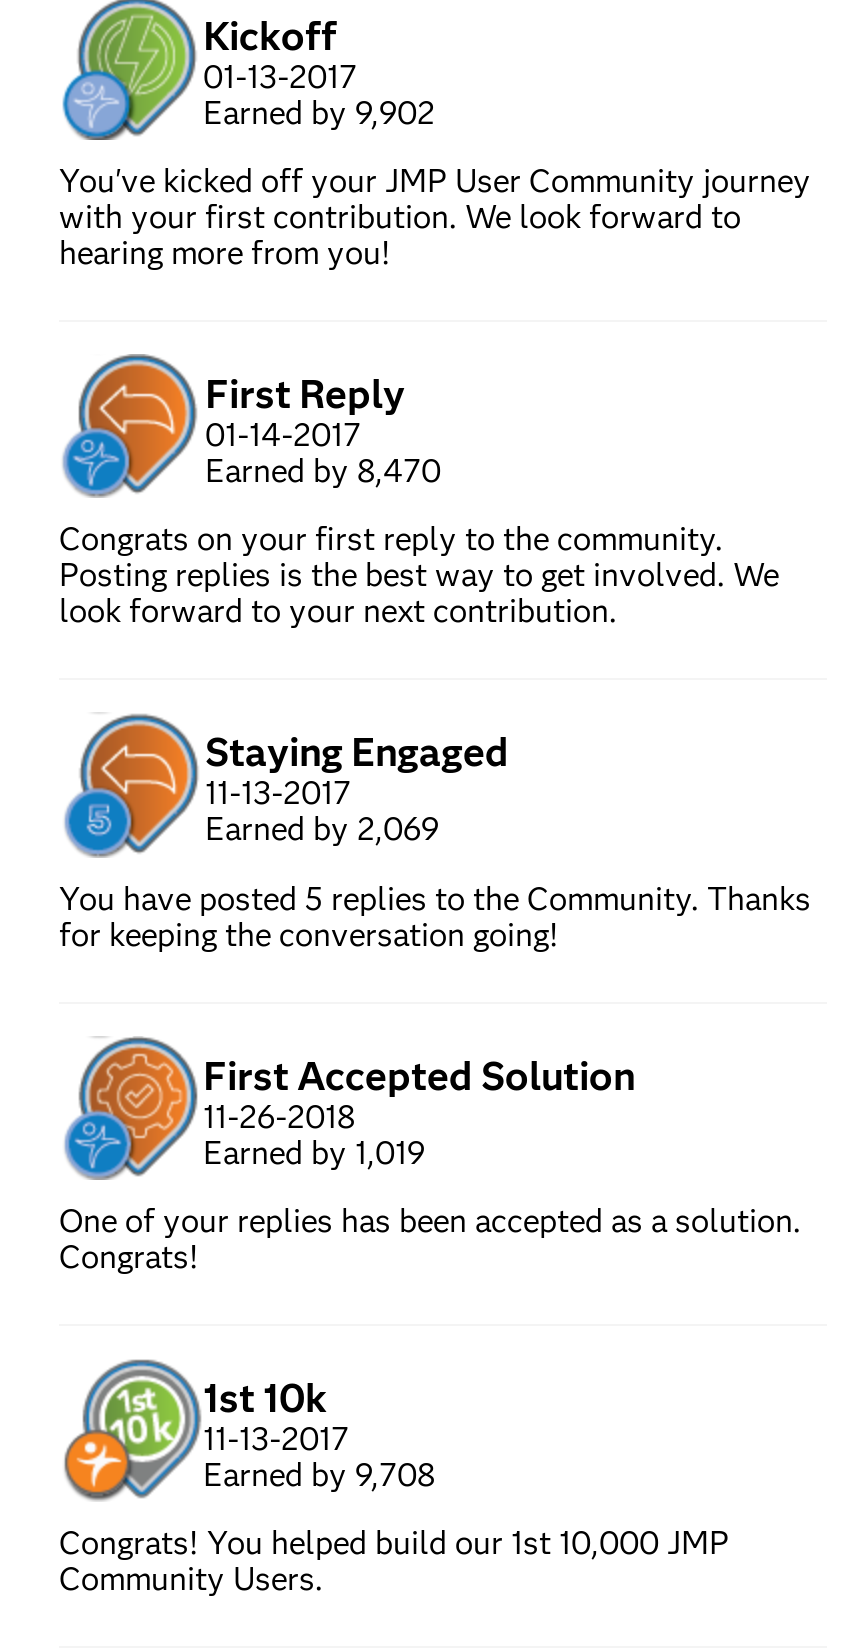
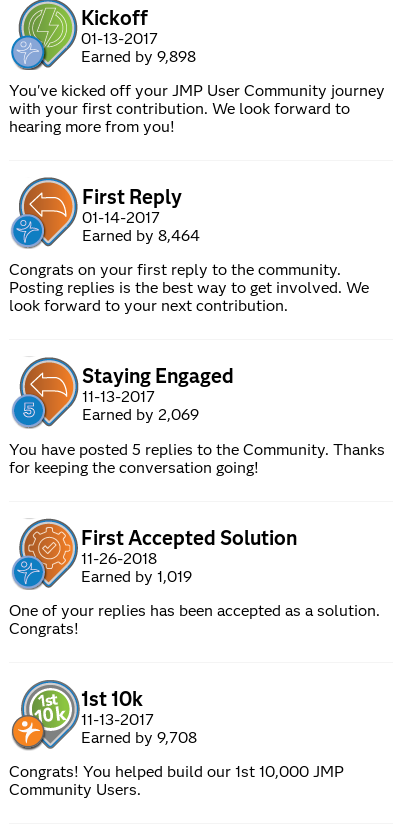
- Earned by 9,902
+ Earned by 9,898

- Earned by 8,470
+ Earned by 8,464
